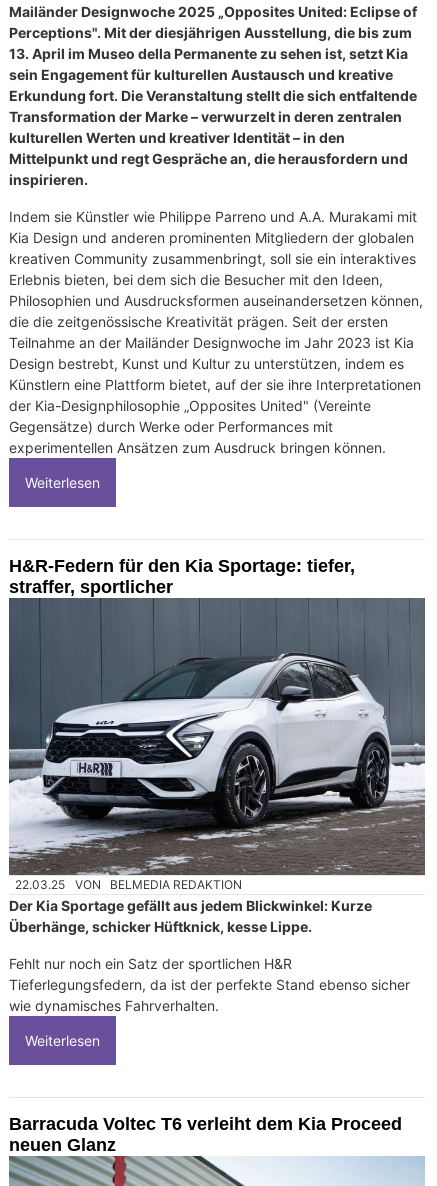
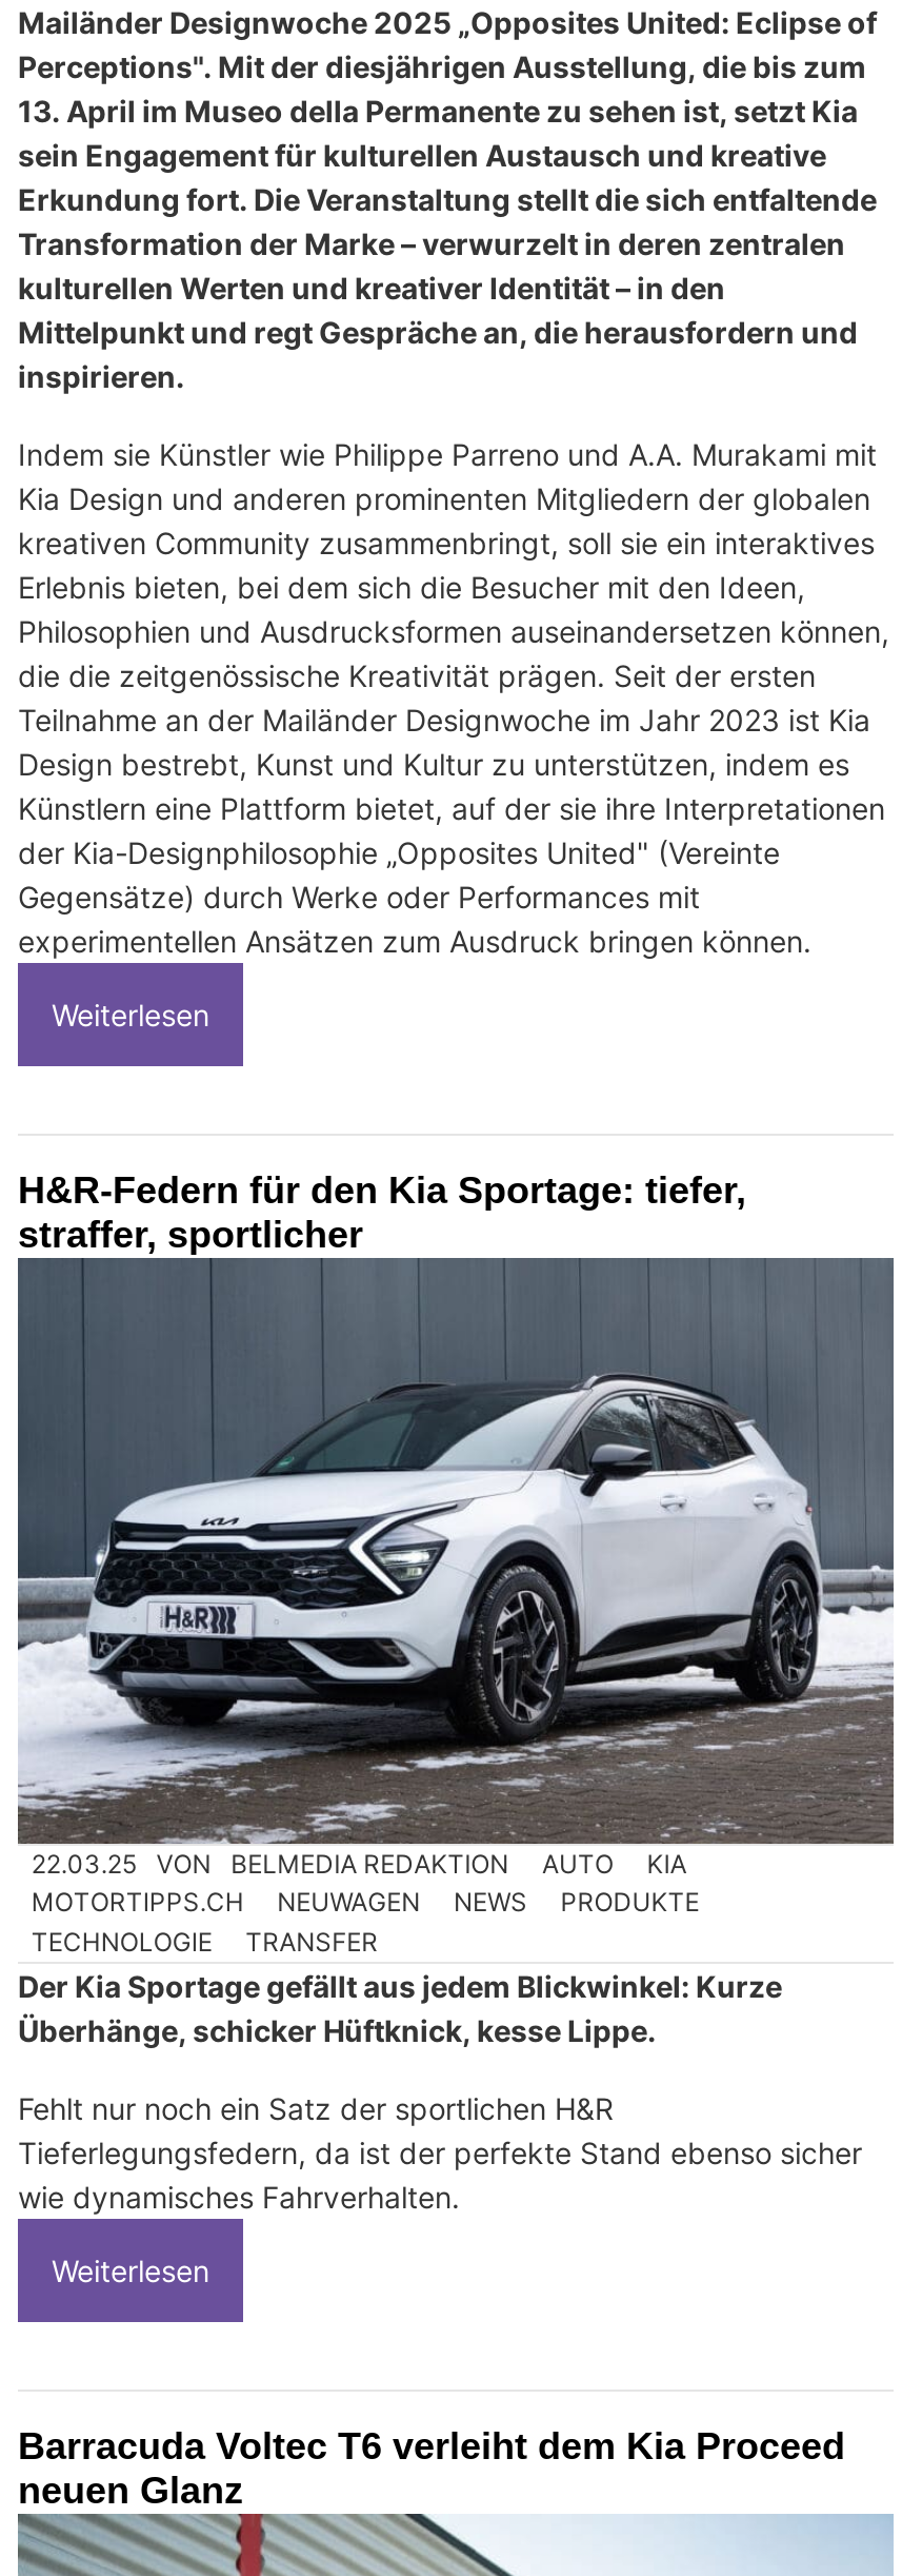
+ AUTO
+ KIA
+ MOTORTIPPS.CH
+ NEUWAGEN
+ NEWS
+ PRODUKTE
+ TECHNOLOGIE
+ TRANSFER
